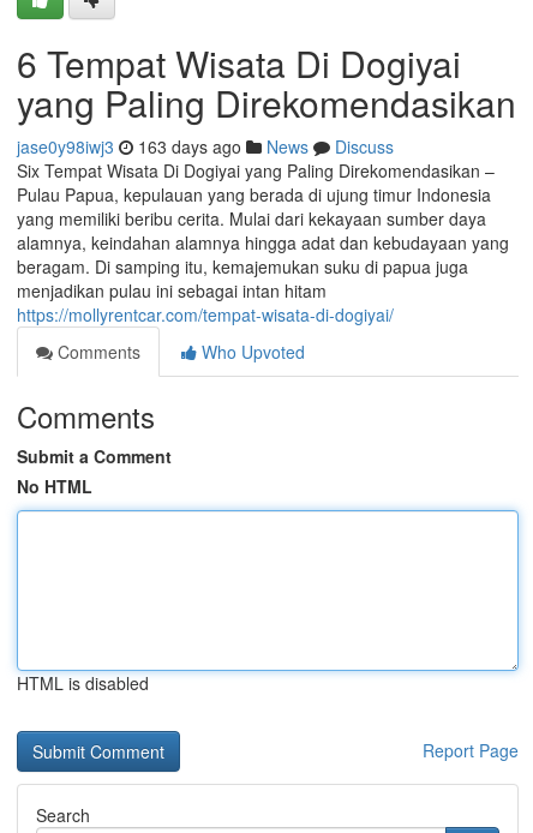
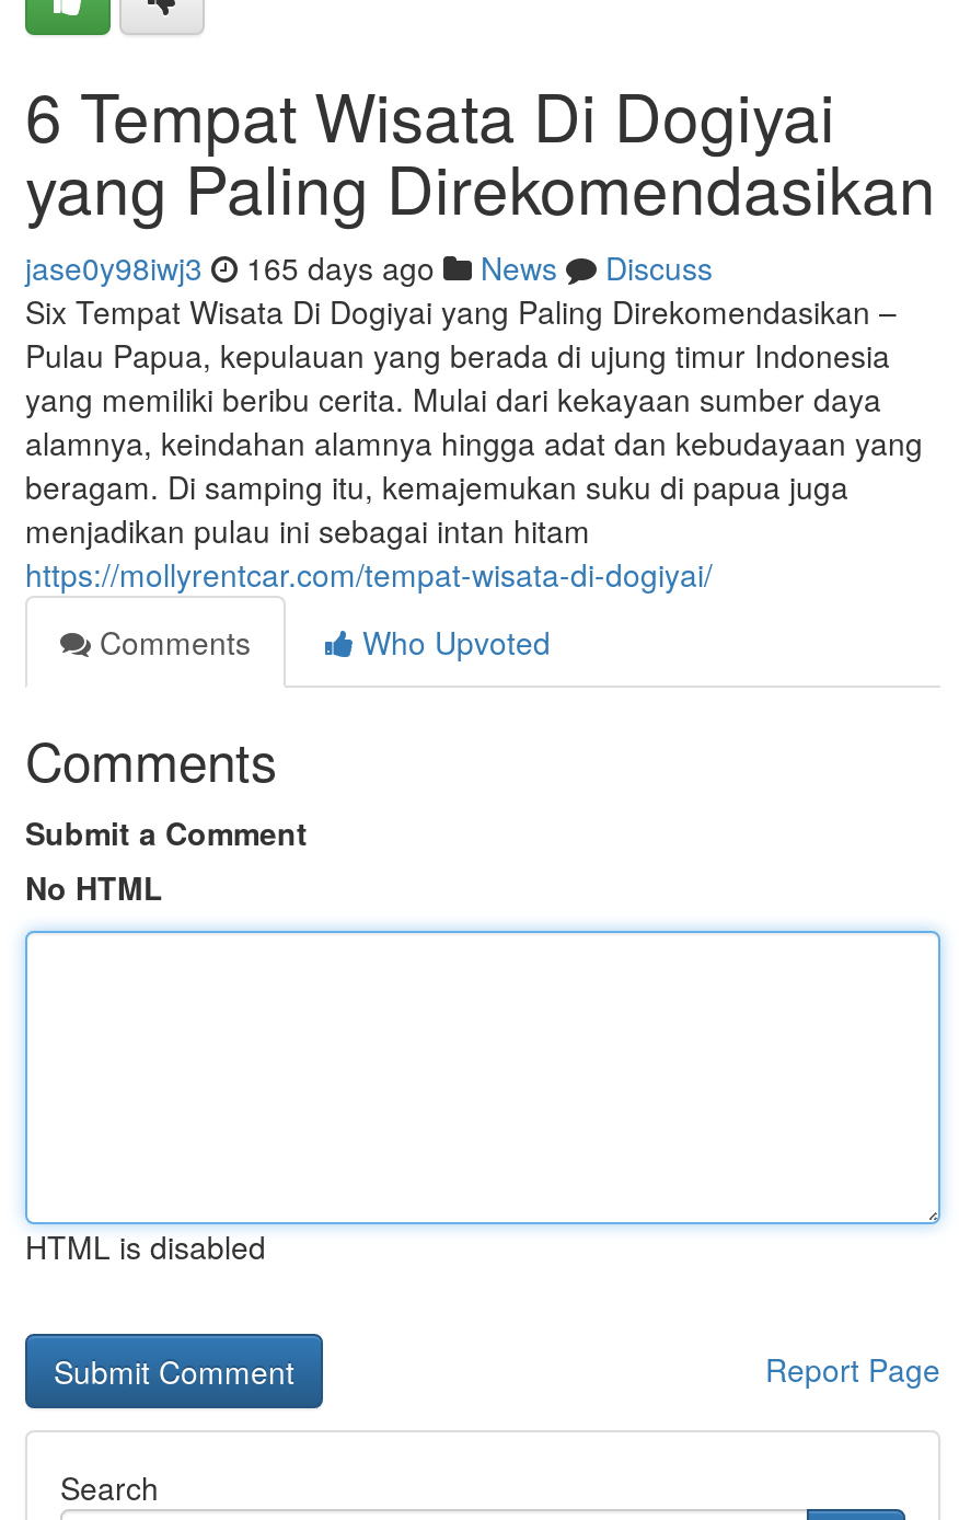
- jase0y98iwj3 163 days ago News Discuss
+ jase0y98iwj3 165 days ago News Discuss
